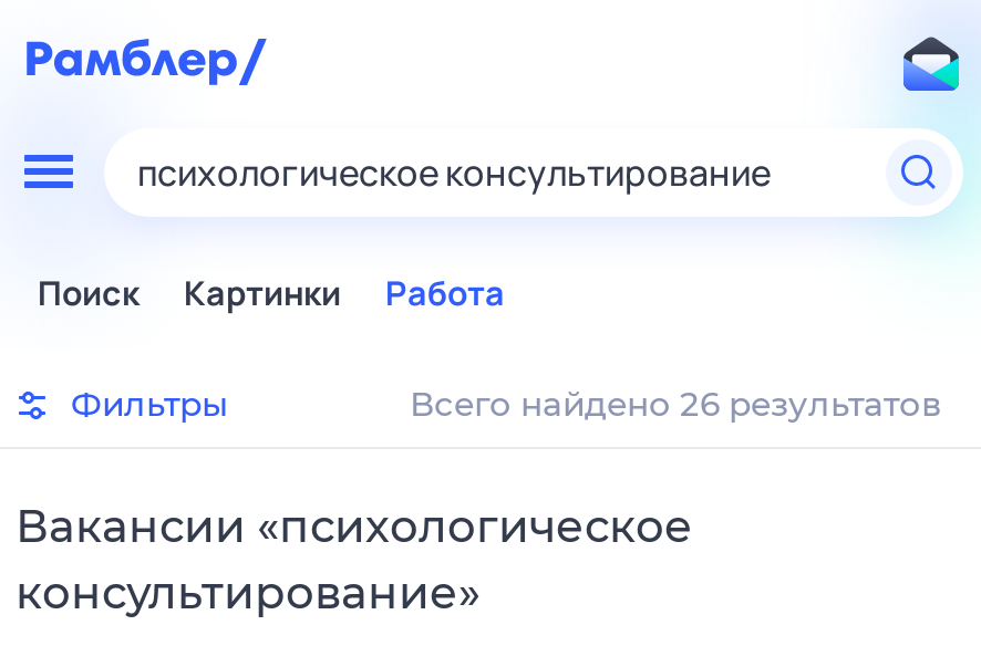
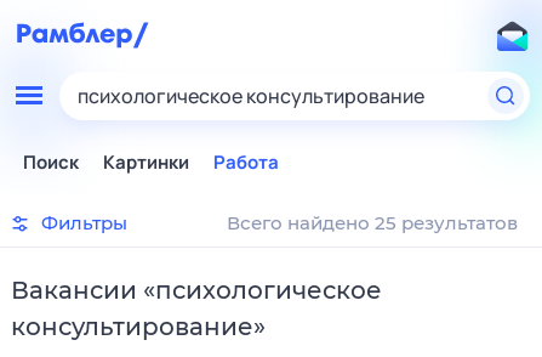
- Всего найдено 26 результатов
+ Всего найдено 25 результатов
